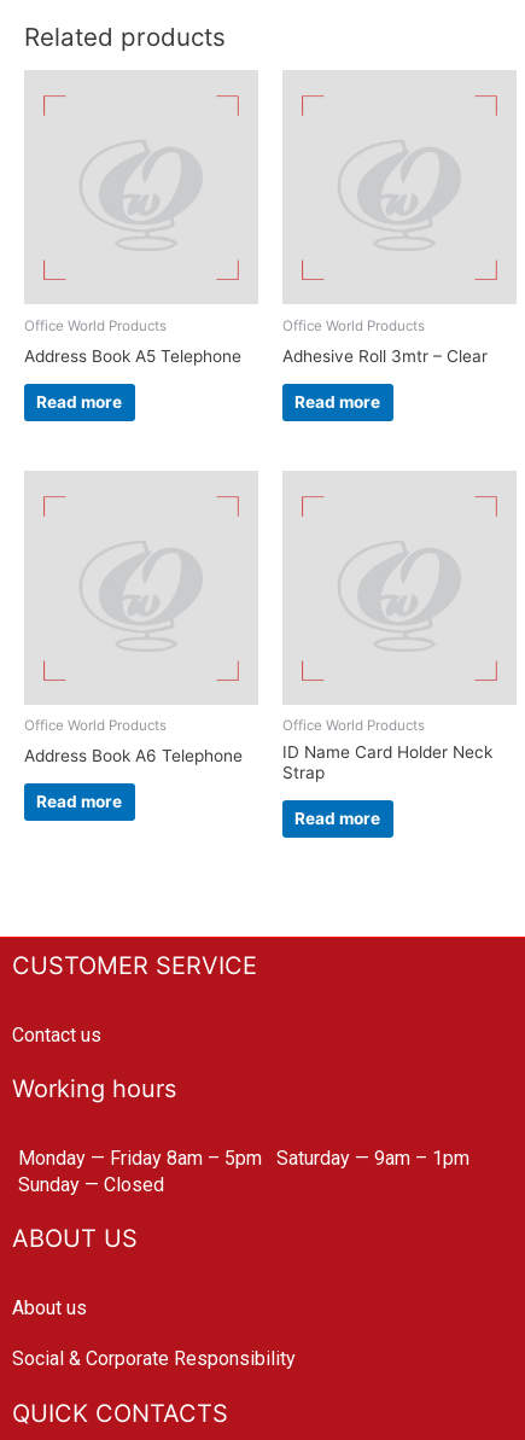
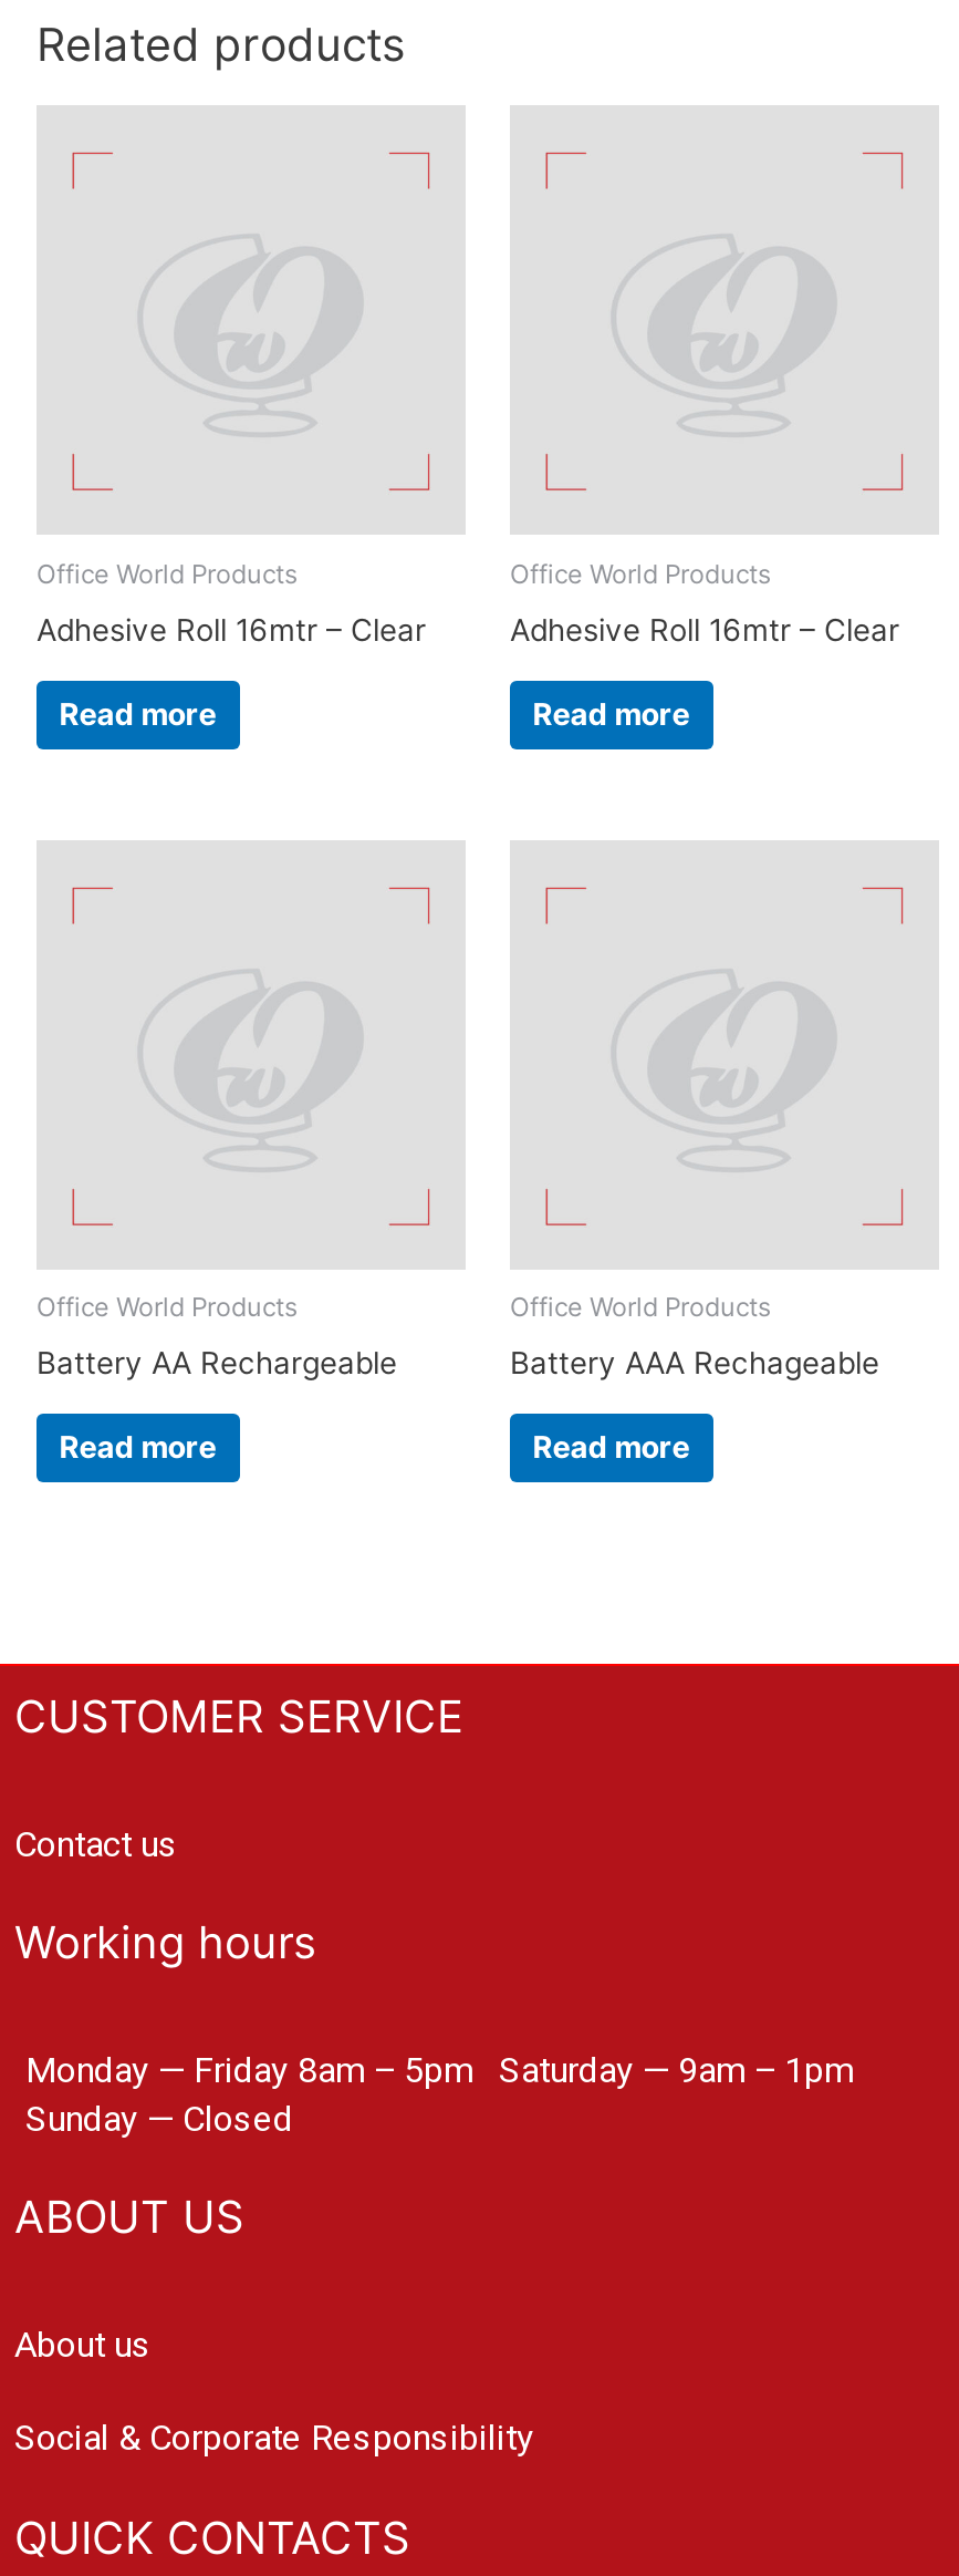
- Address Book A5 Telephone
+ Adhesive Roll 16mtr – Clear

- Adhesive Roll 3mtr – Clear
+ Adhesive Roll 16mtr – Clear

- Address Book A6 Telephone
+ Battery AA Rechargeable

- ID Name Card Holder Neck
- Strap
+ Battery AAA Rechageable
